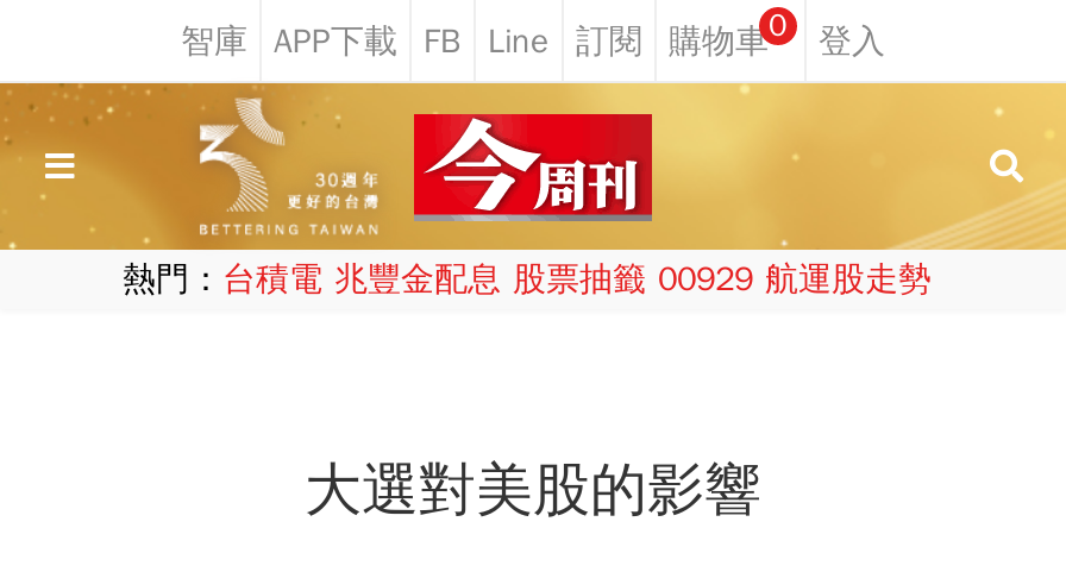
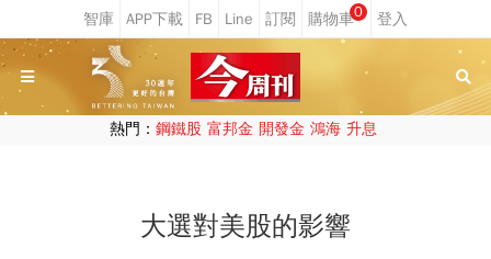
- 熱門：台積電 兆豐金配息 股票抽籤 00929 航運股走勢
+ 熱門：鋼鐵股 富邦金 開發金 鴻海 升息
